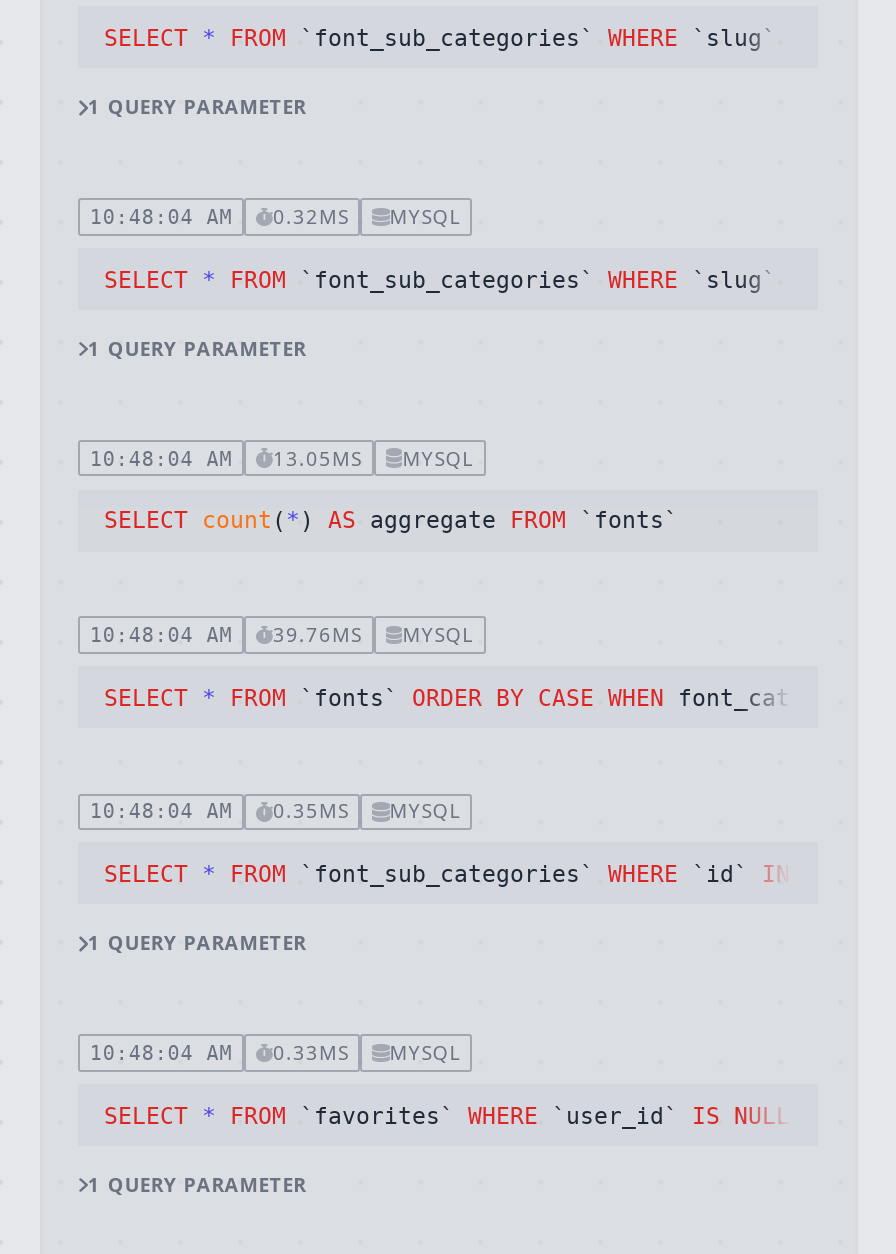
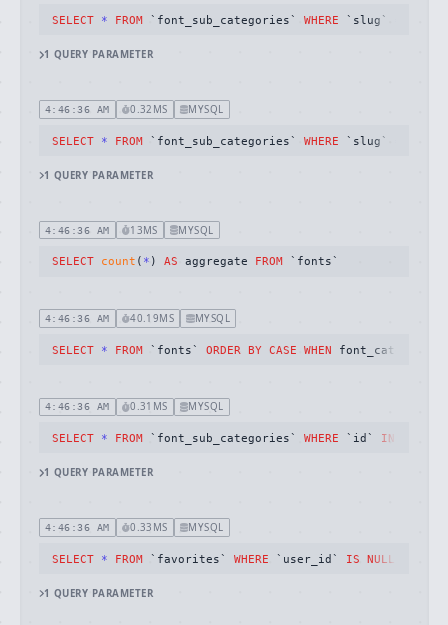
- 10:48:04 AM 0.32MS MYSQL
+ 4:46:36 AM 0.32MS MYSQL

- 10:48:04 AM
- 13.05MS
+ 4:46:36 AM
+ 13MS

- 10:48:04 AM
- 39.76MS
+ 4:46:36 AM
+ 40.19MS

- 10:48:04 AM
- 0.35MS
+ 4:46:36 AM
+ 0.31MS

- 10:48:04 AM 0.33MS MYSQL
+ 4:46:36 AM 0.33MS MYSQL
